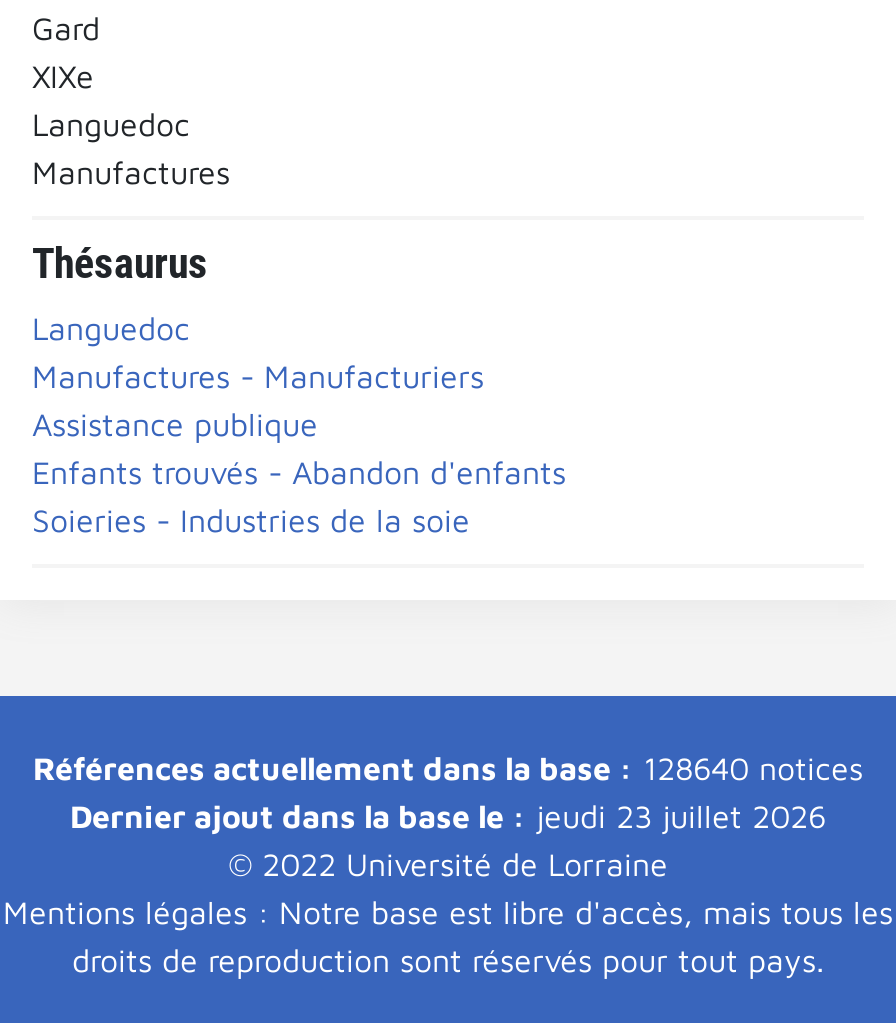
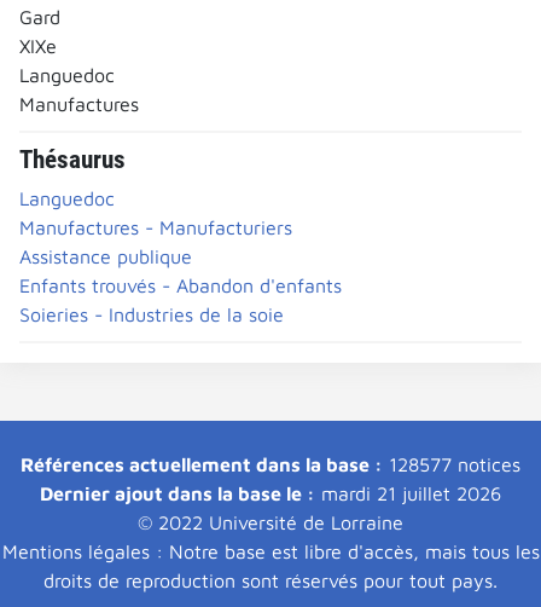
- Références actuellement dans la base : 128640 notices
+ Références actuellement dans la base : 128577 notices

- Dernier ajout dans la base le : jeudi 23 juillet 2026
+ Dernier ajout dans la base le : mardi 21 juillet 2026
